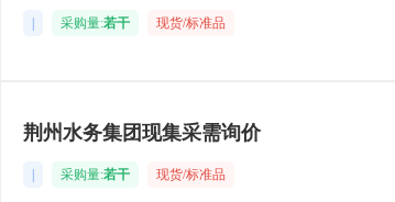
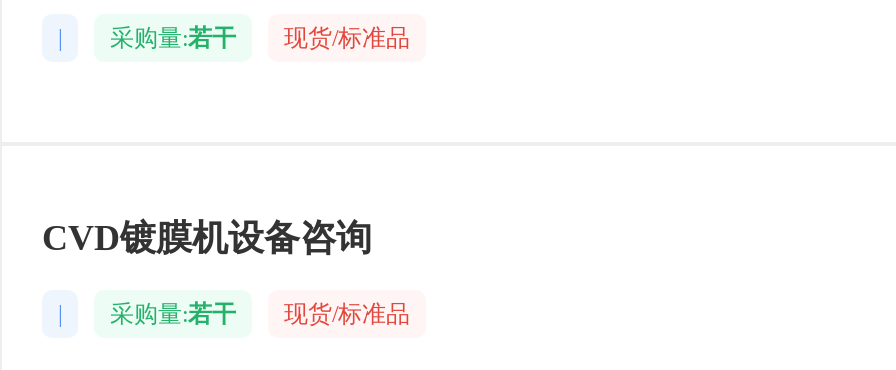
- 荆州水务集团现集采需询价
+ CVD镀膜机设备咨询
